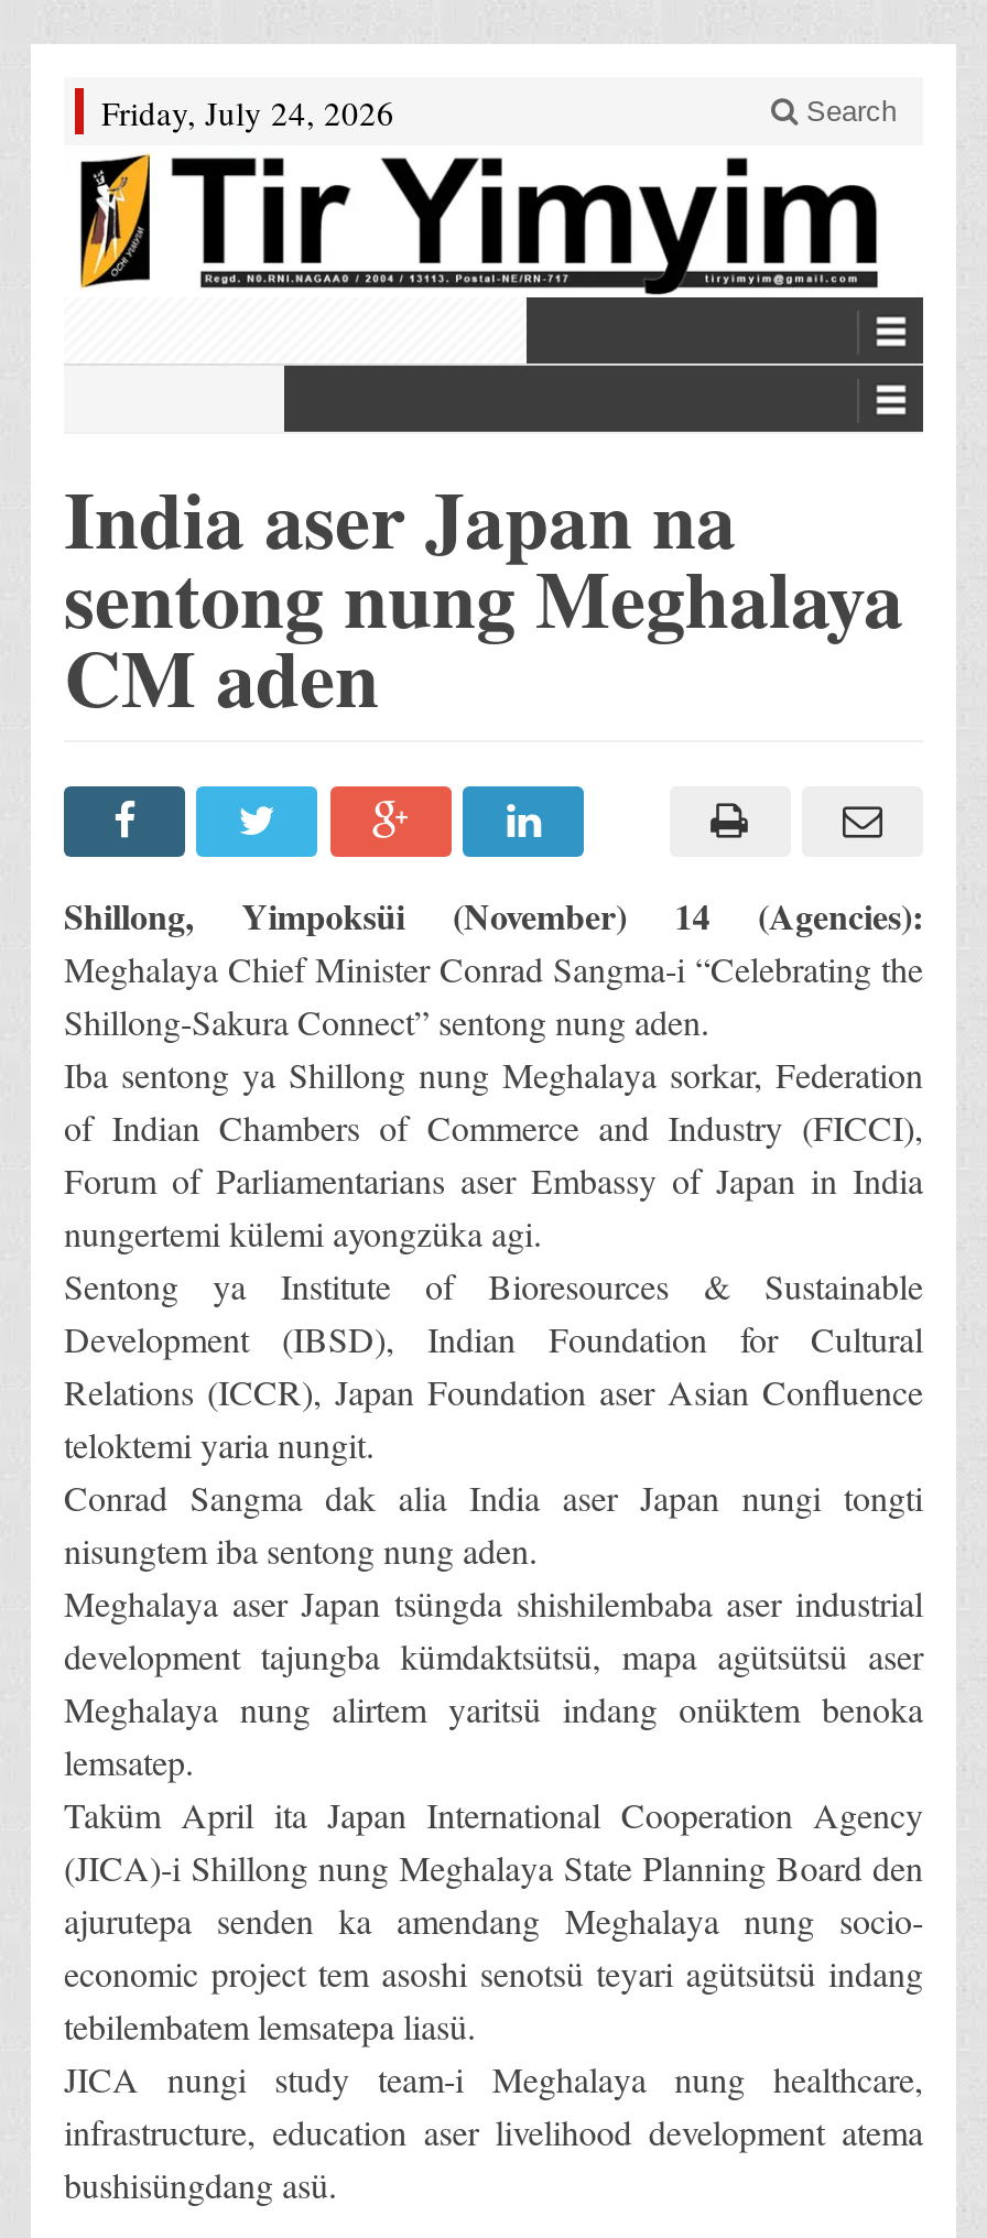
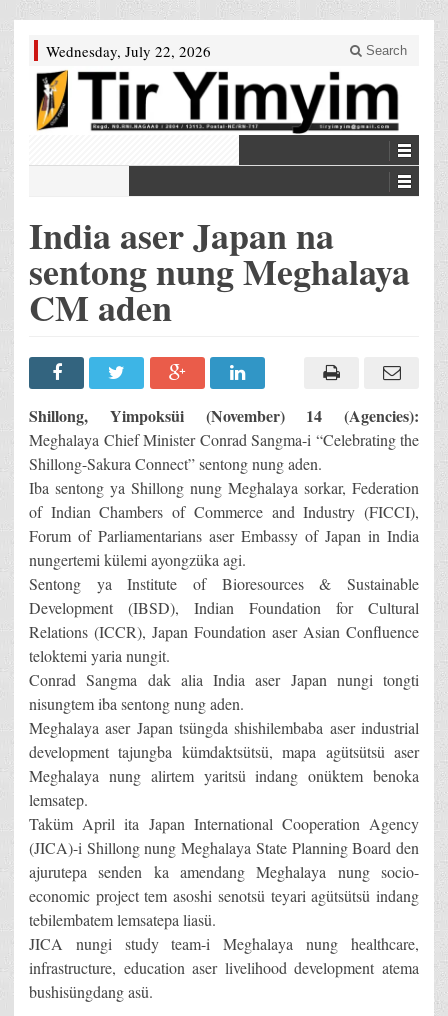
- Friday, July 24, 2026
+ Wednesday, July 22, 2026
